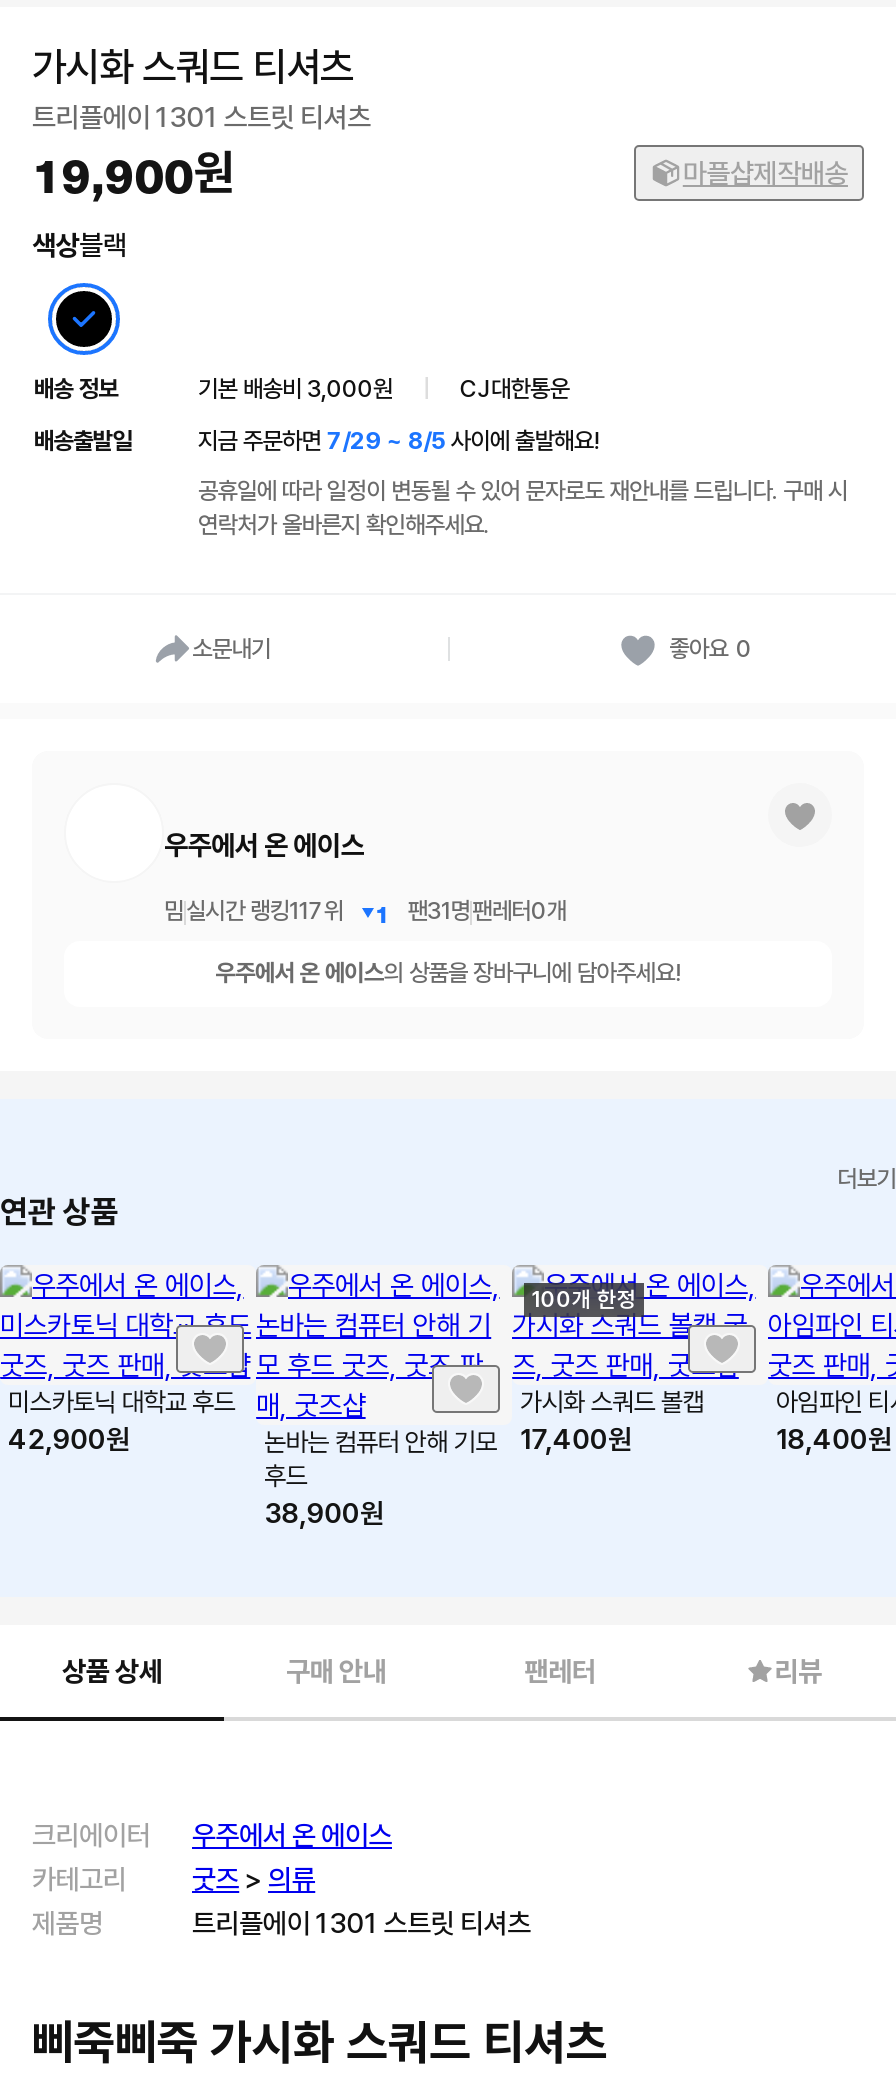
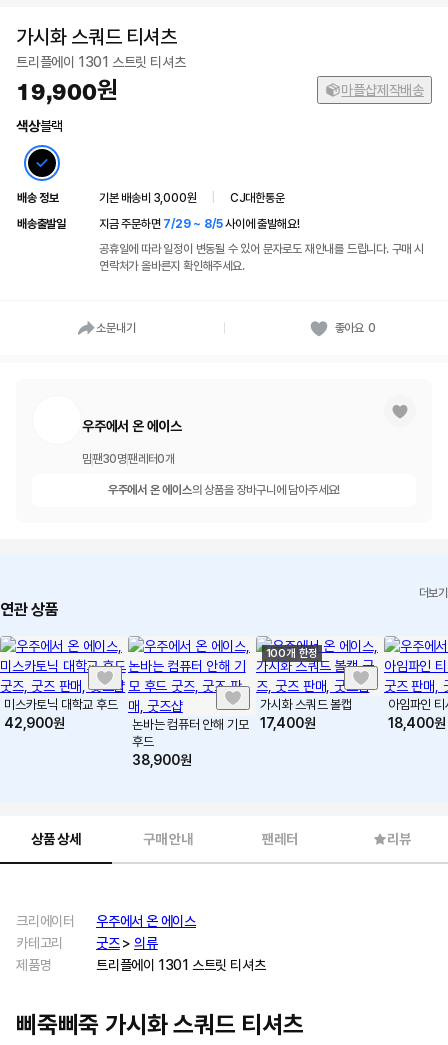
- 밈 실시간 랭킹117위
- 1
- 팬31명팬레터0개
+ 밈 팬30명팬레터0개
